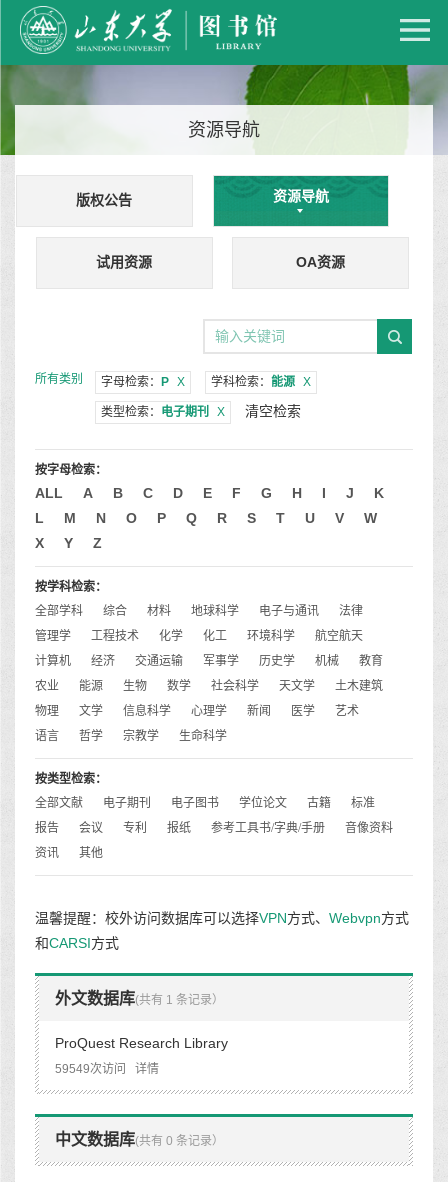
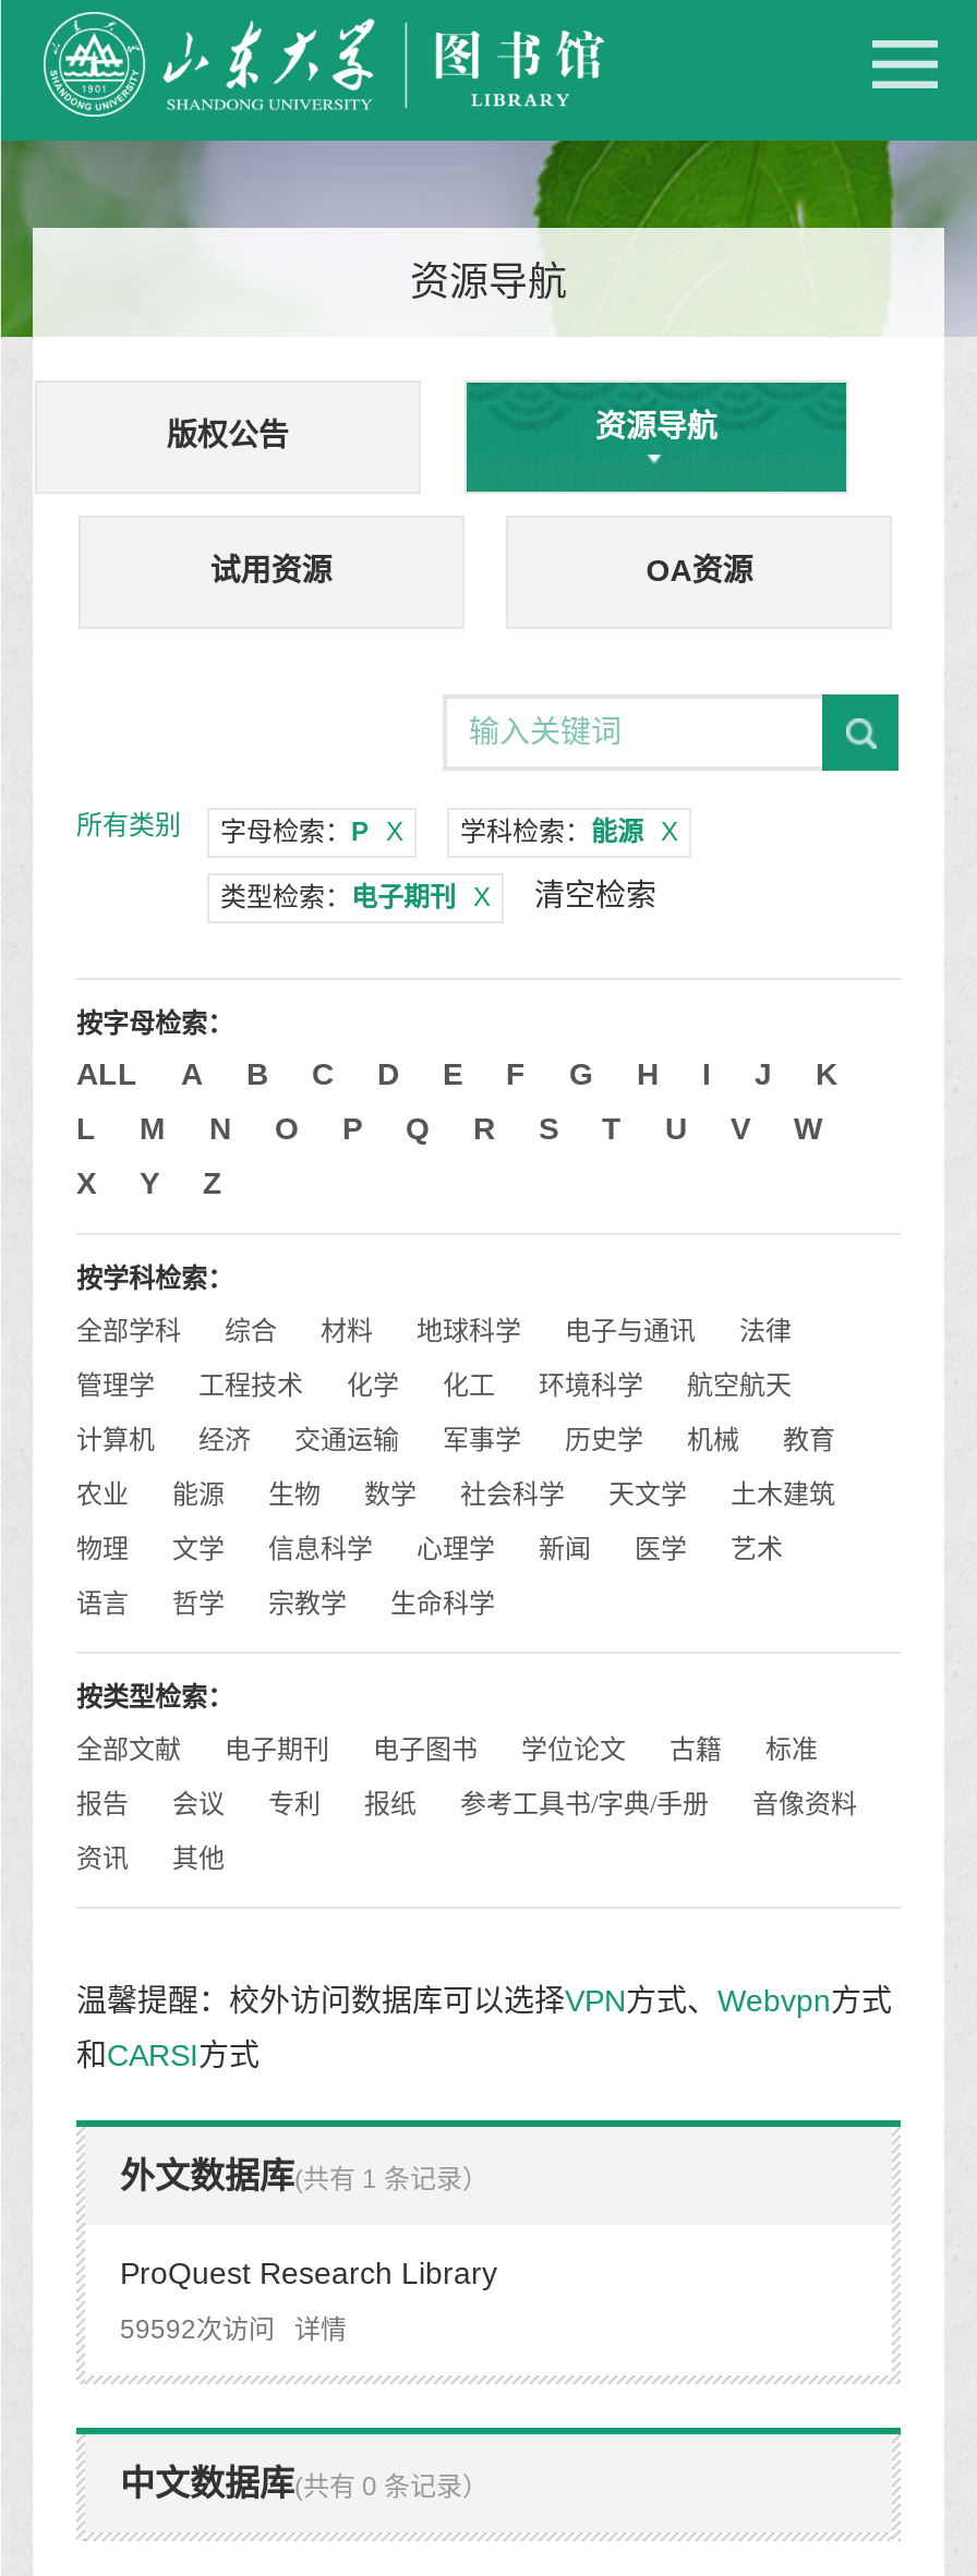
- 59549次访问 详情
+ 59592次访问 详情
